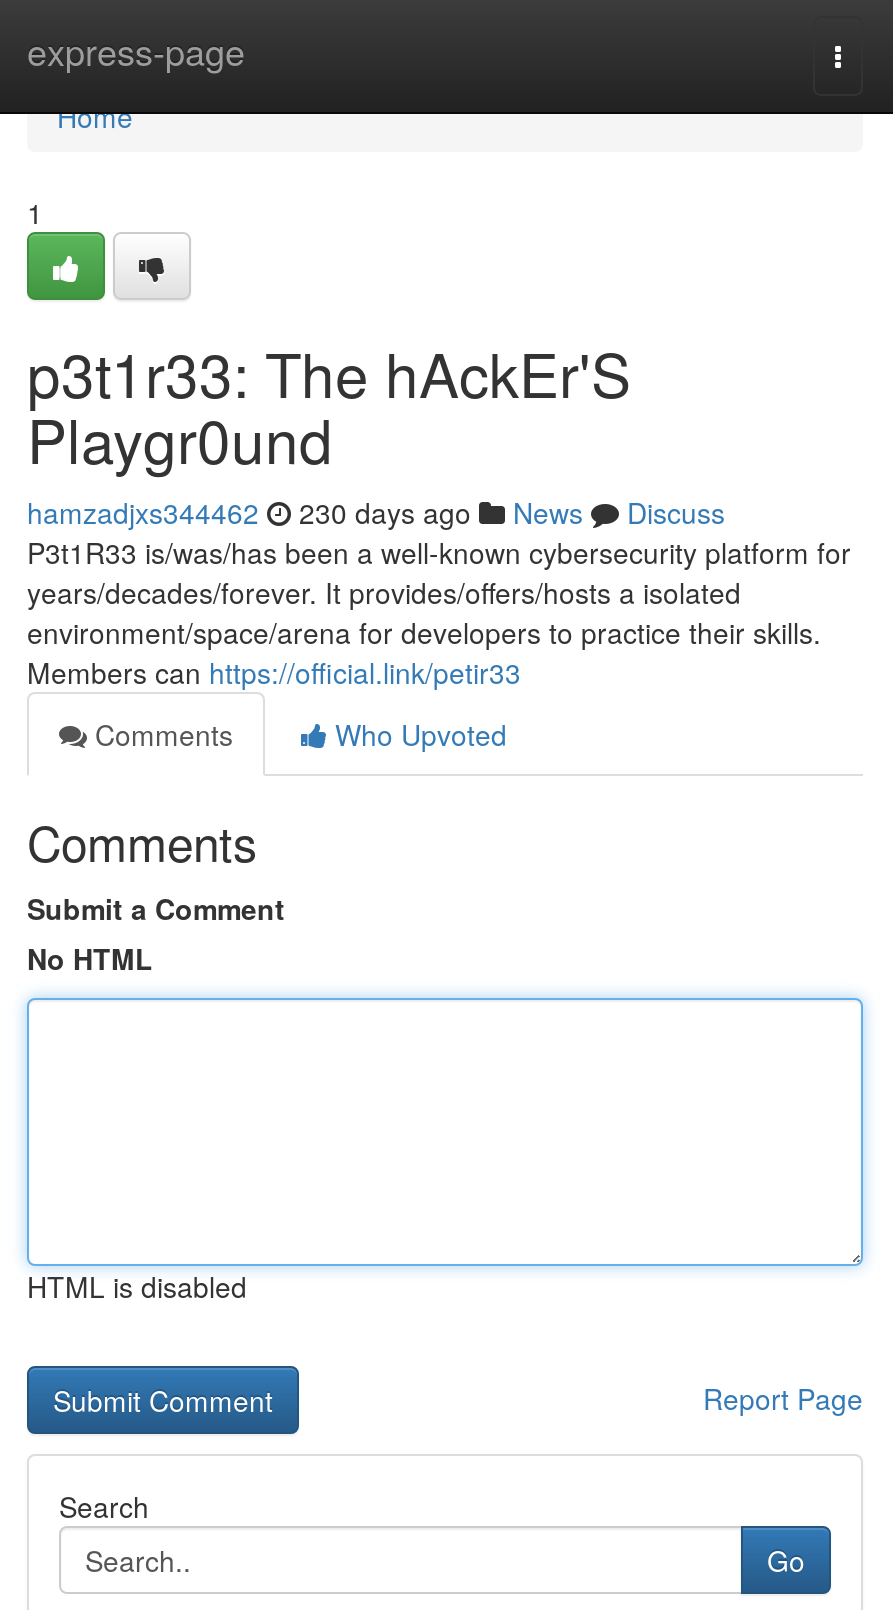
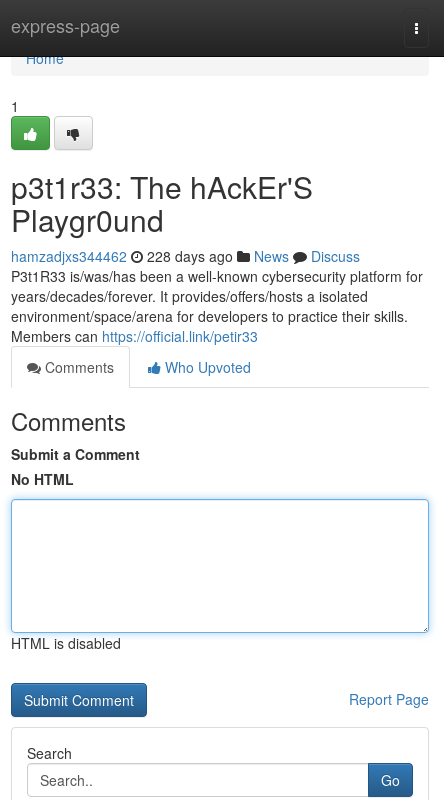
- hamzadjxs344462 230 days ago News Discuss
+ hamzadjxs344462 228 days ago News Discuss
